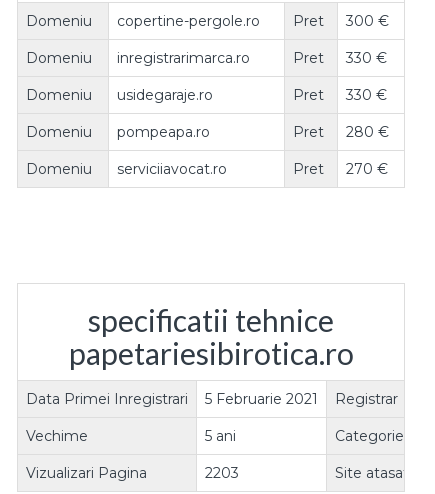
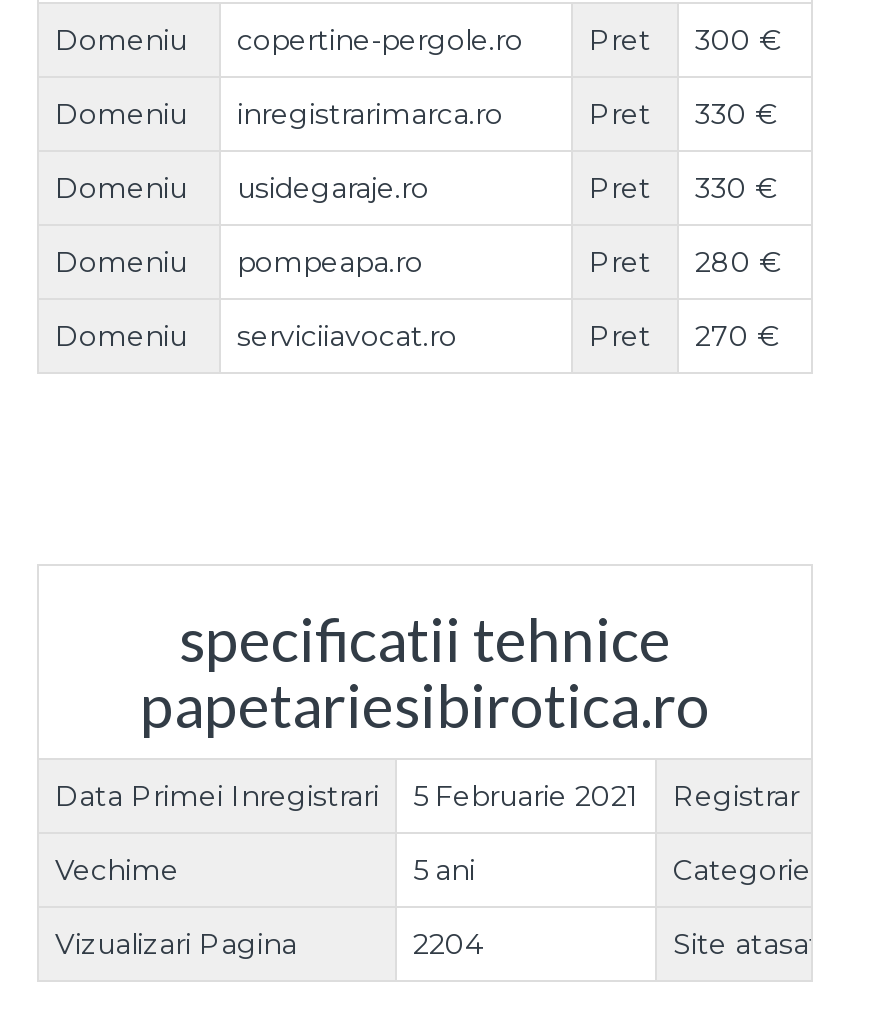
- 2203
+ 2204
